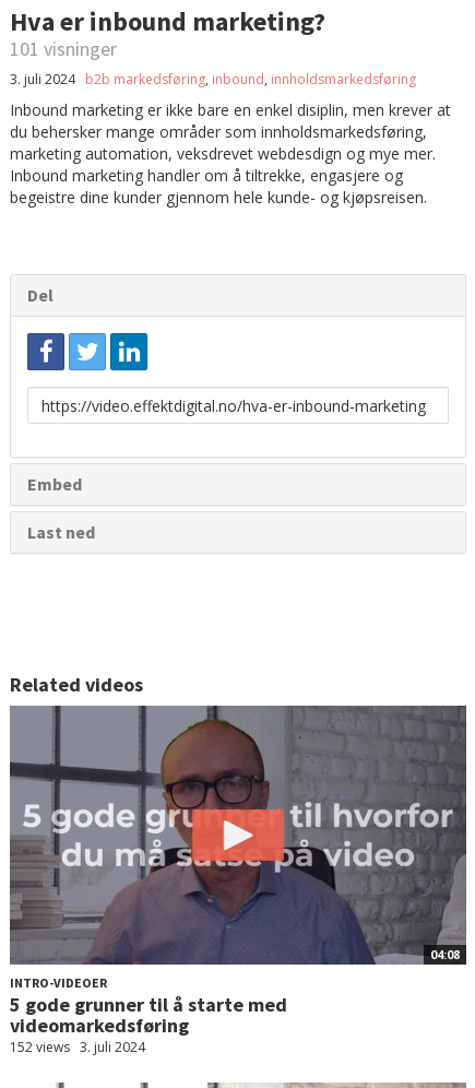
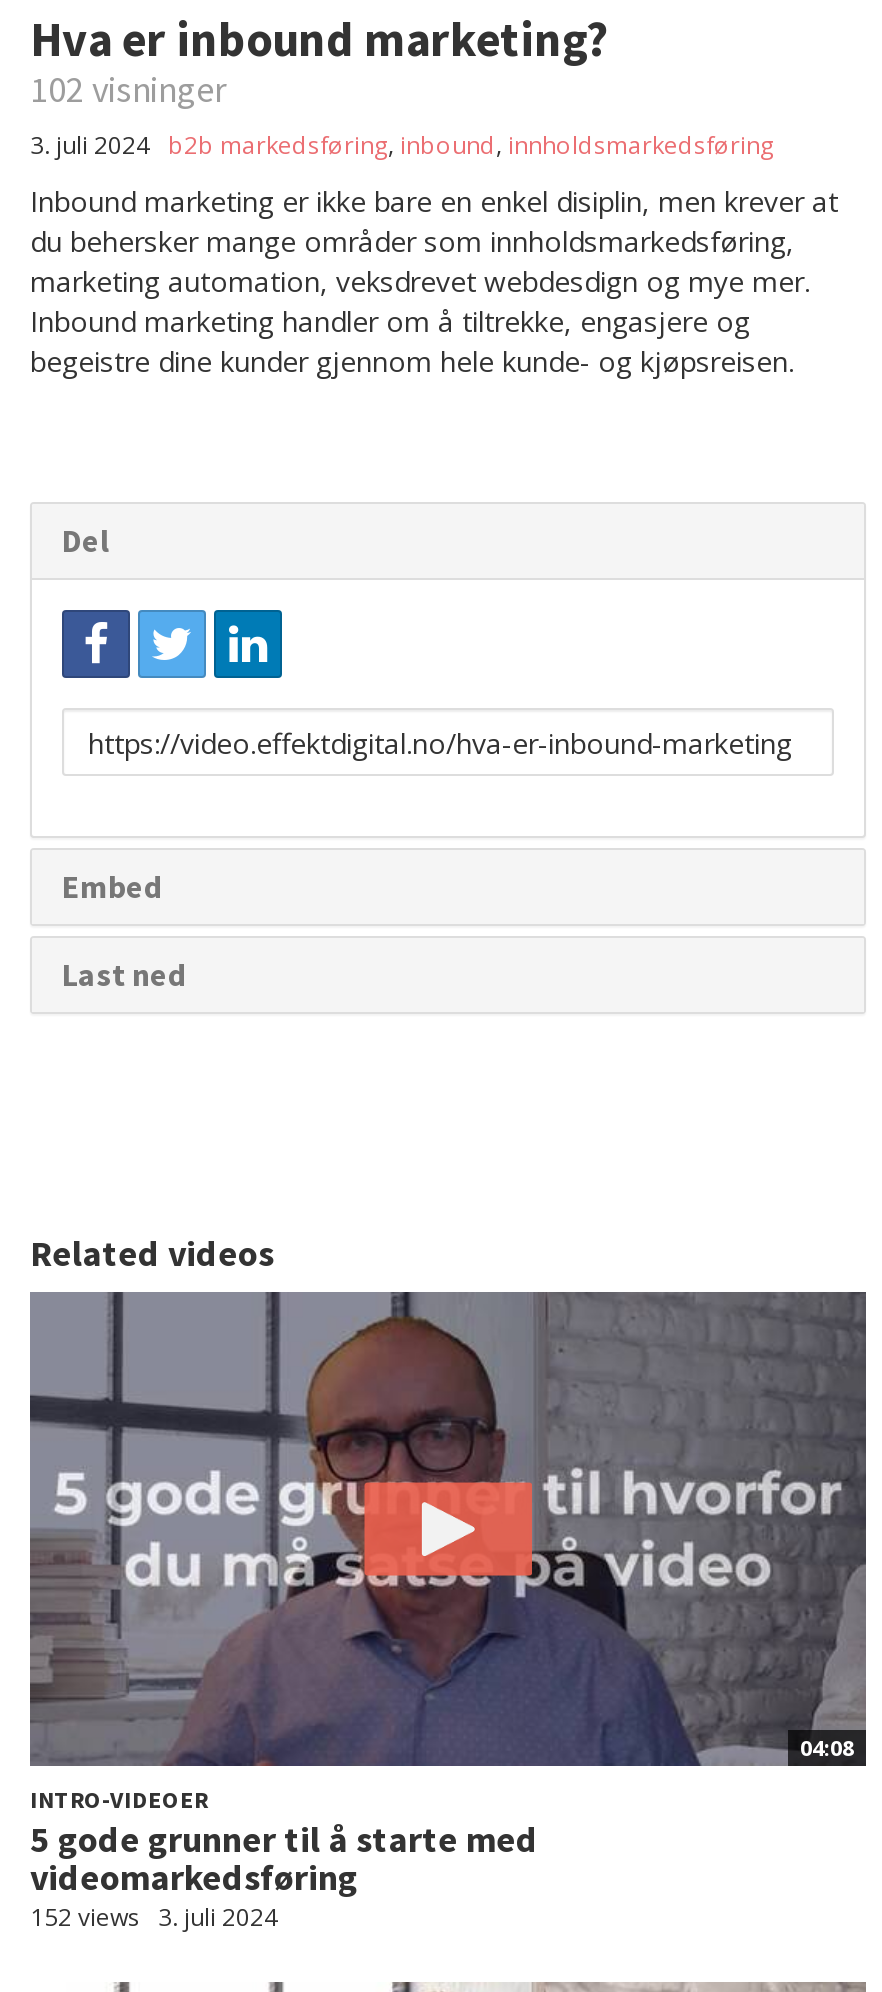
- 101 visninger
+ 102 visninger
